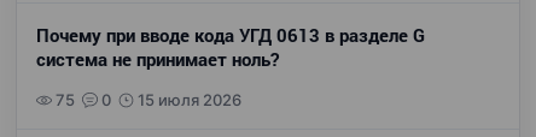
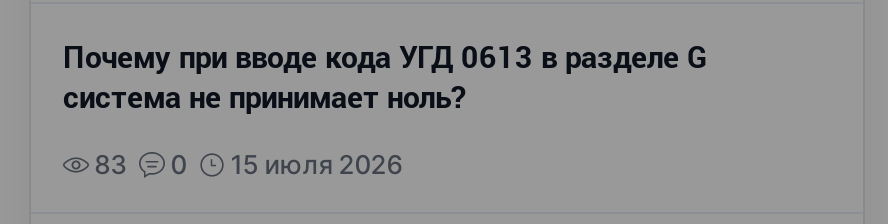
- 75 0 15 июля 2026
+ 83 0 15 июля 2026
